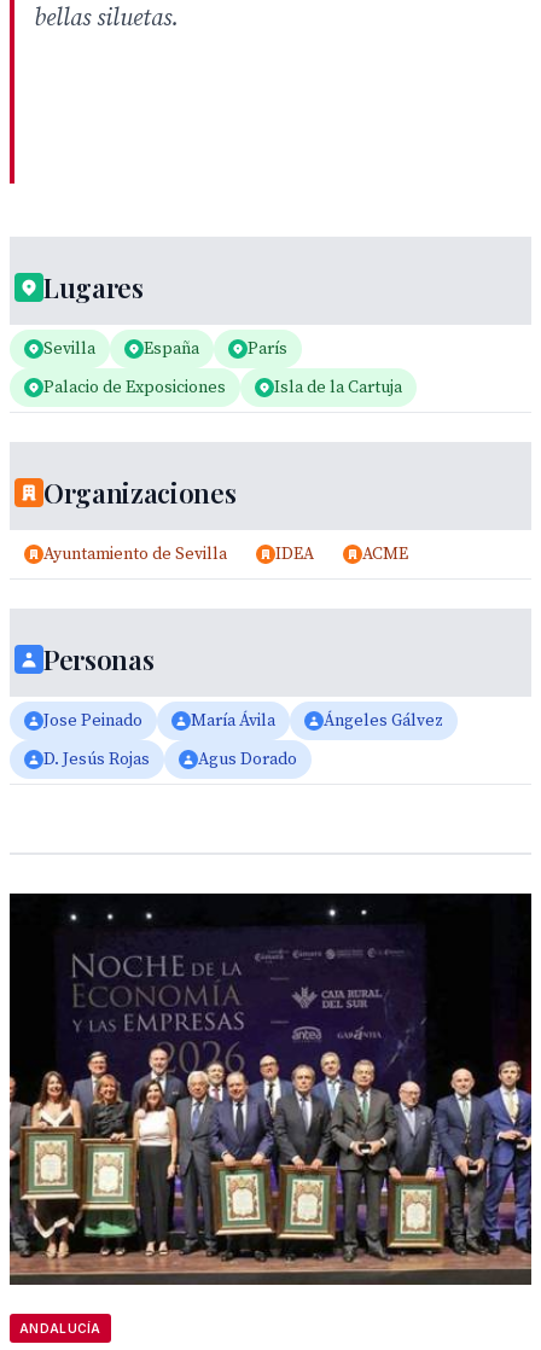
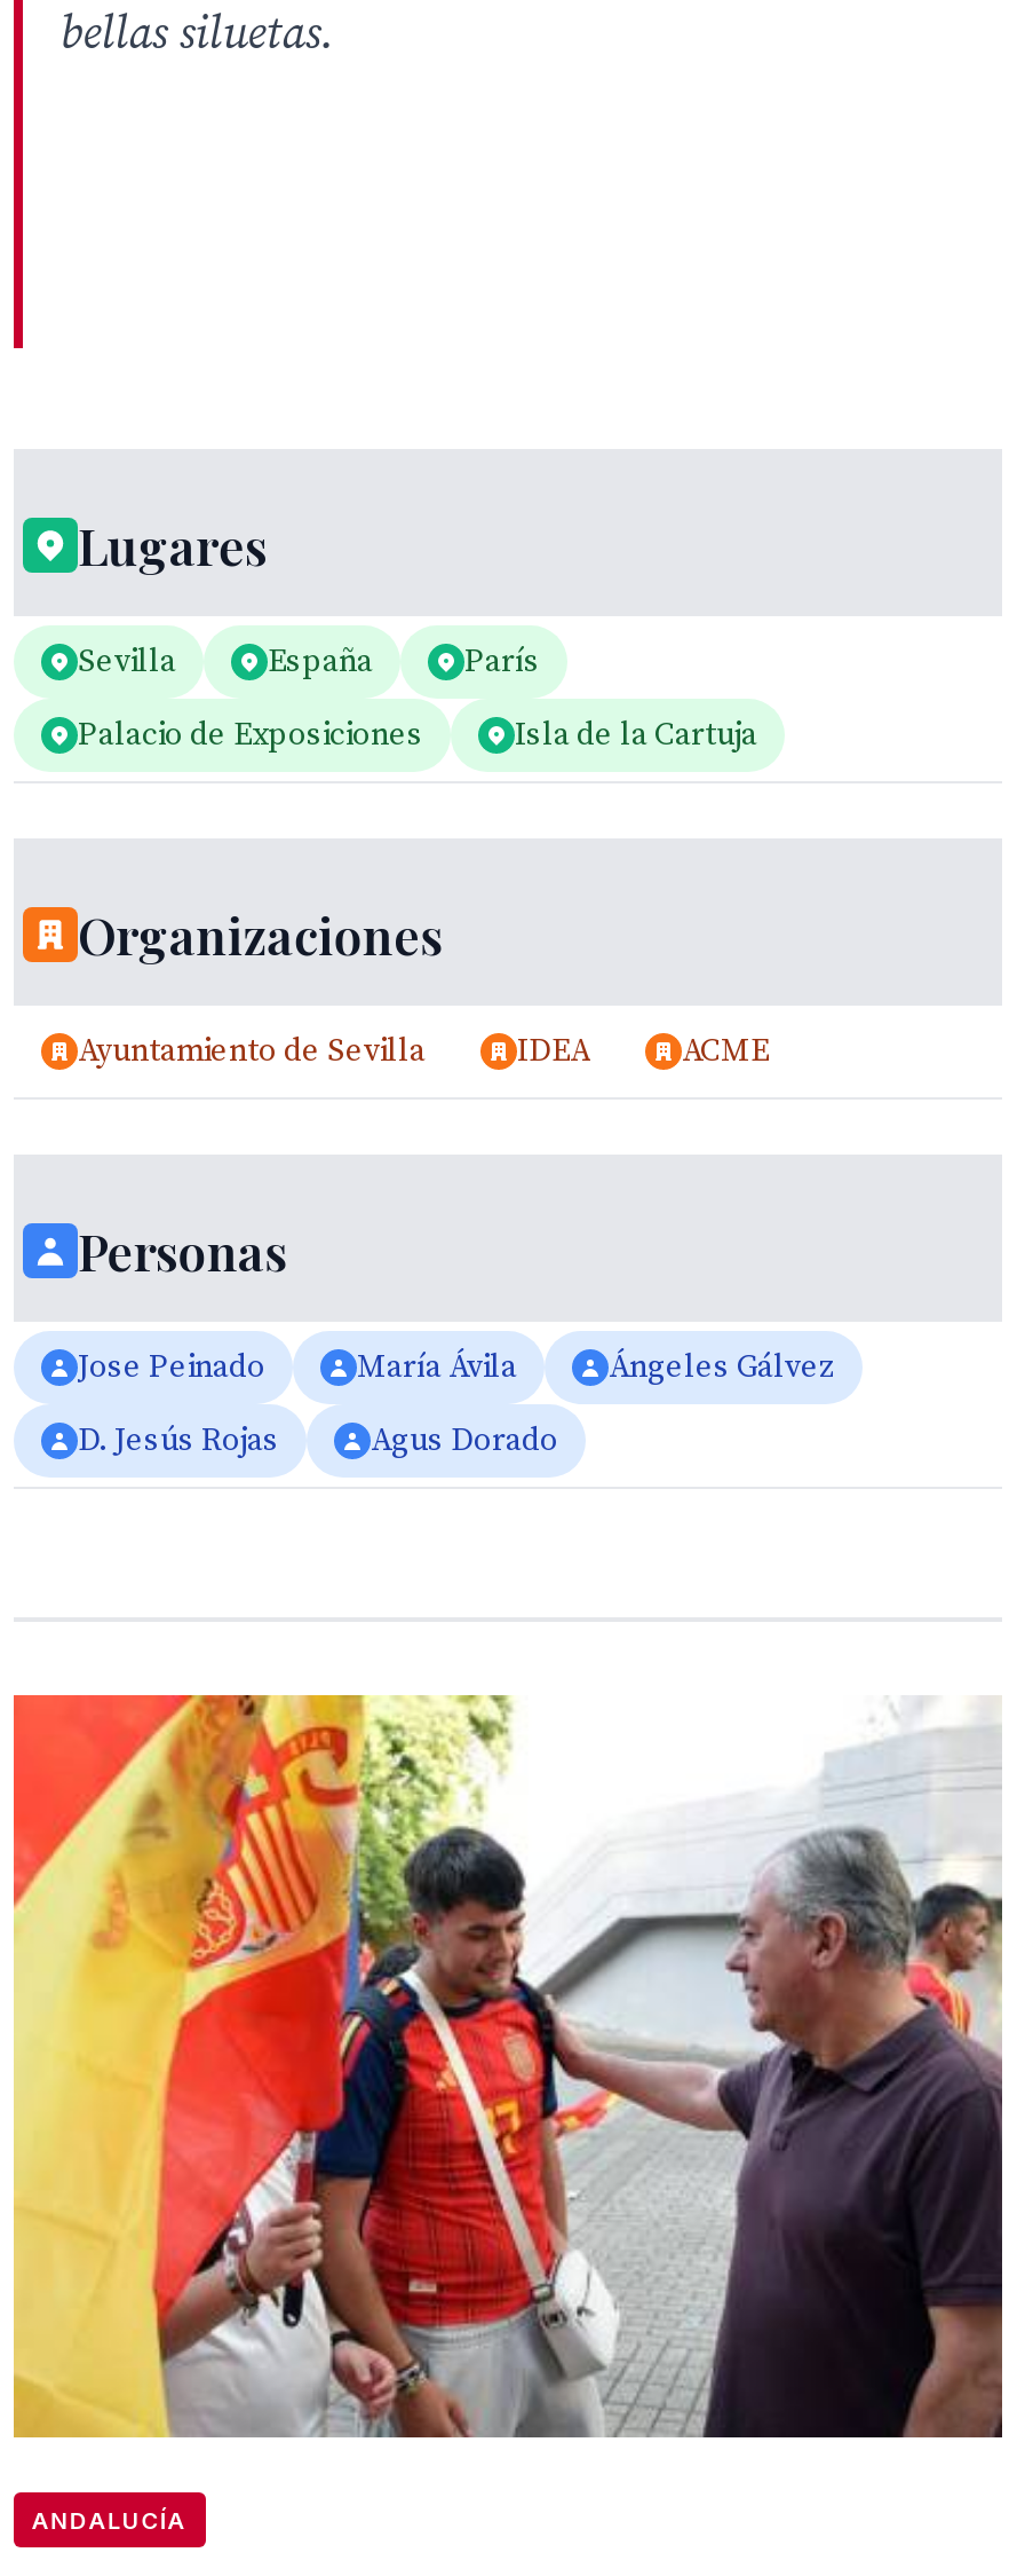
- [image]
+ [image]
